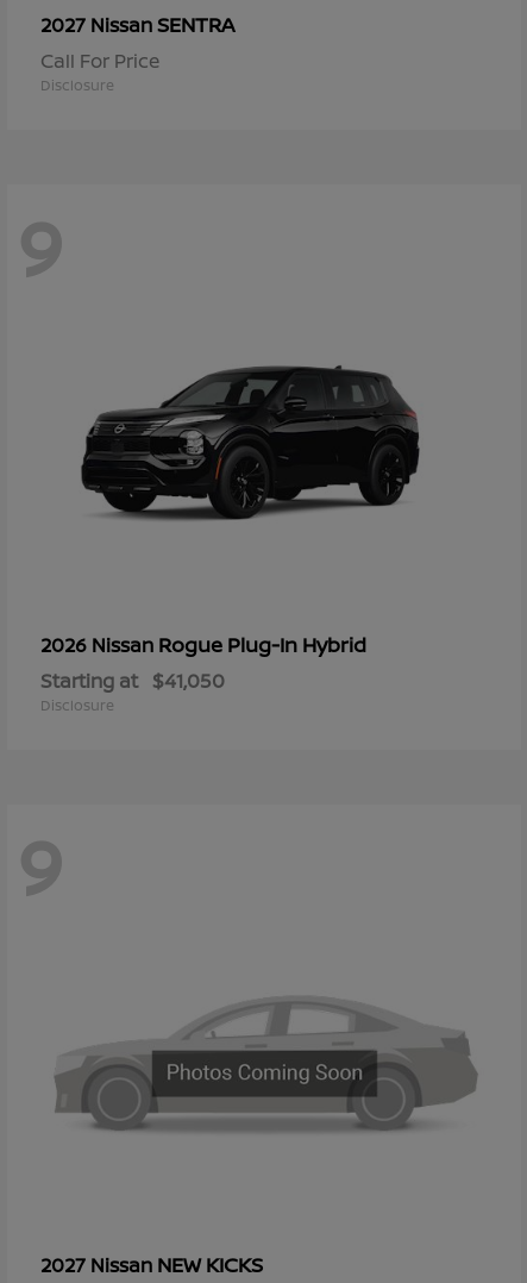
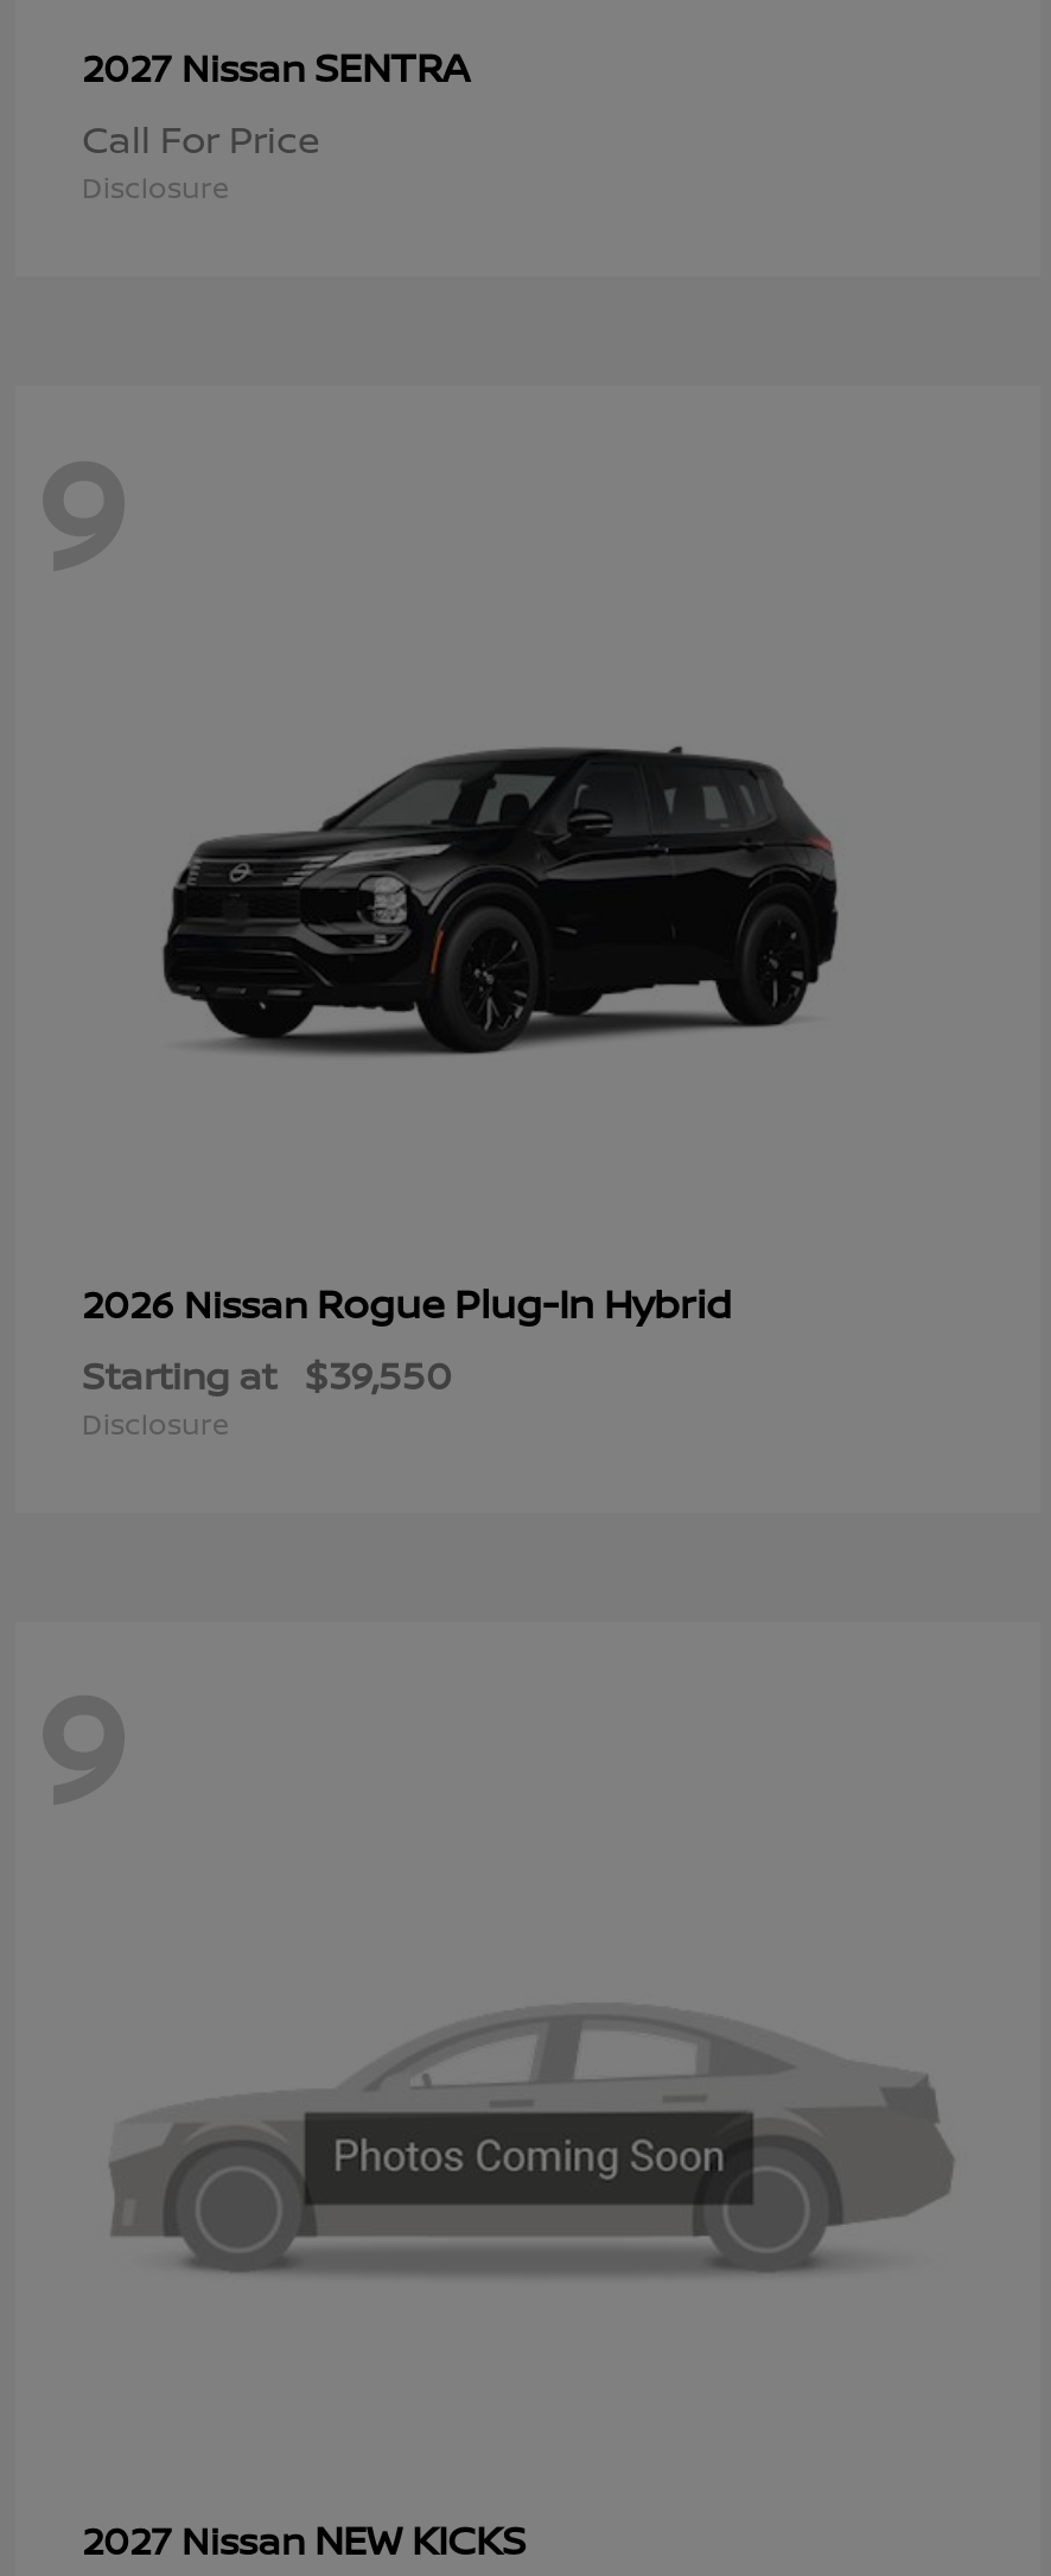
- Starting at $41,050
+ Starting at $39,550
